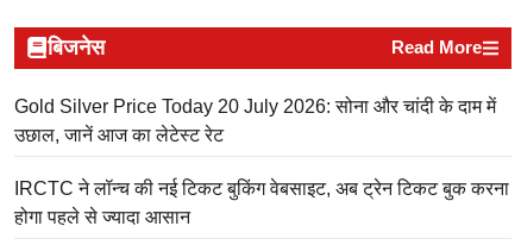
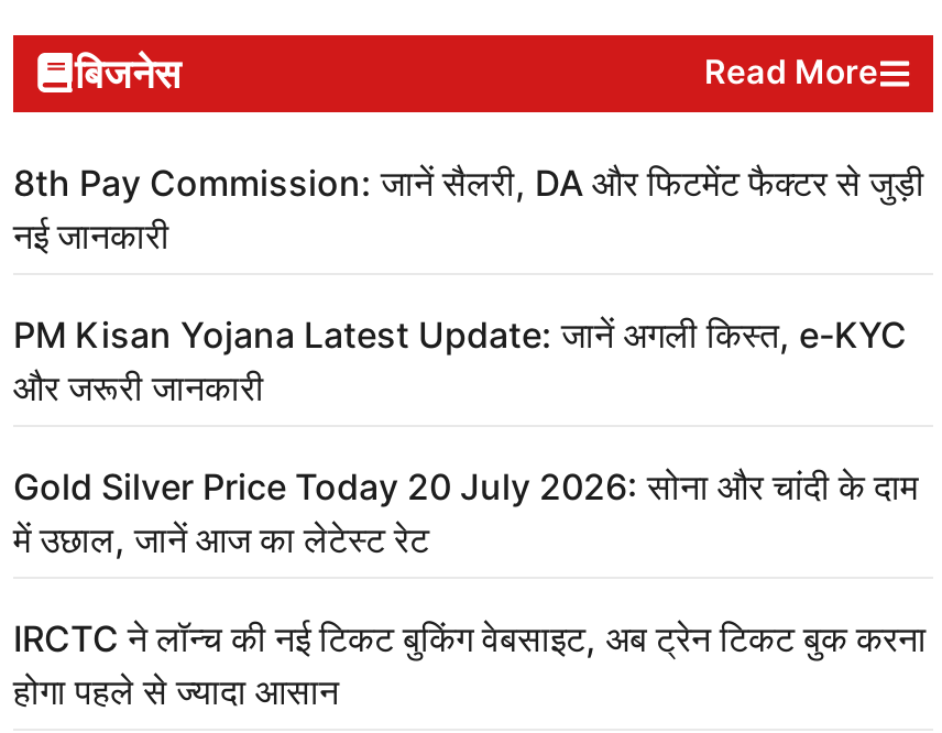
- Gold Silver Price Today 20 July 2026: सोना और चांदी के दाम में
- उछाल, जानें आज का लेटेस्ट रेट
+ 8th Pay Commission: जानें सैलरी, DA और फिटमेंट फैक्टर से जुड़ी
+ नई जानकारी
+ PM Kisan Yojana Latest Update: जानें अगली किस्त, e-KYC
+ और जरूरी जानकारी
+ Gold Silver Price Today 20 July 2026: सोना और चांदी के दाम
+ में उछाल, जानें आज का लेटेस्ट रेट
